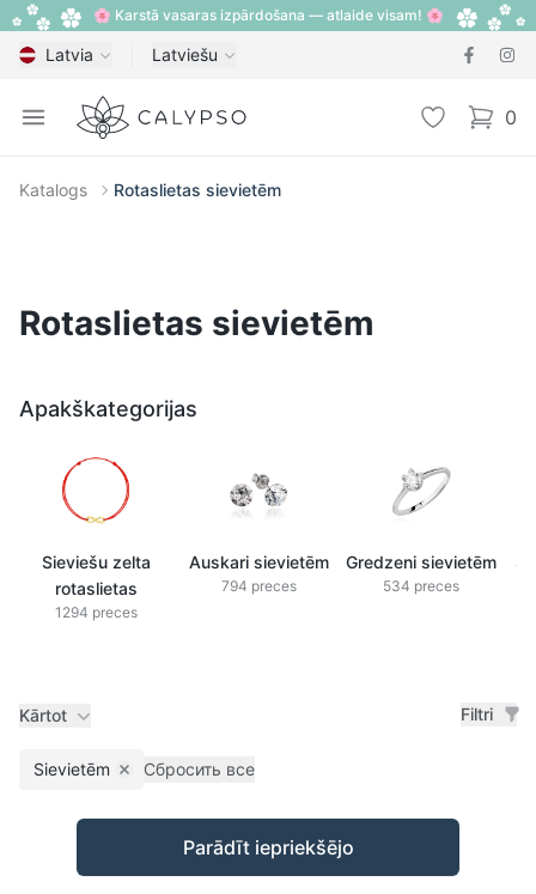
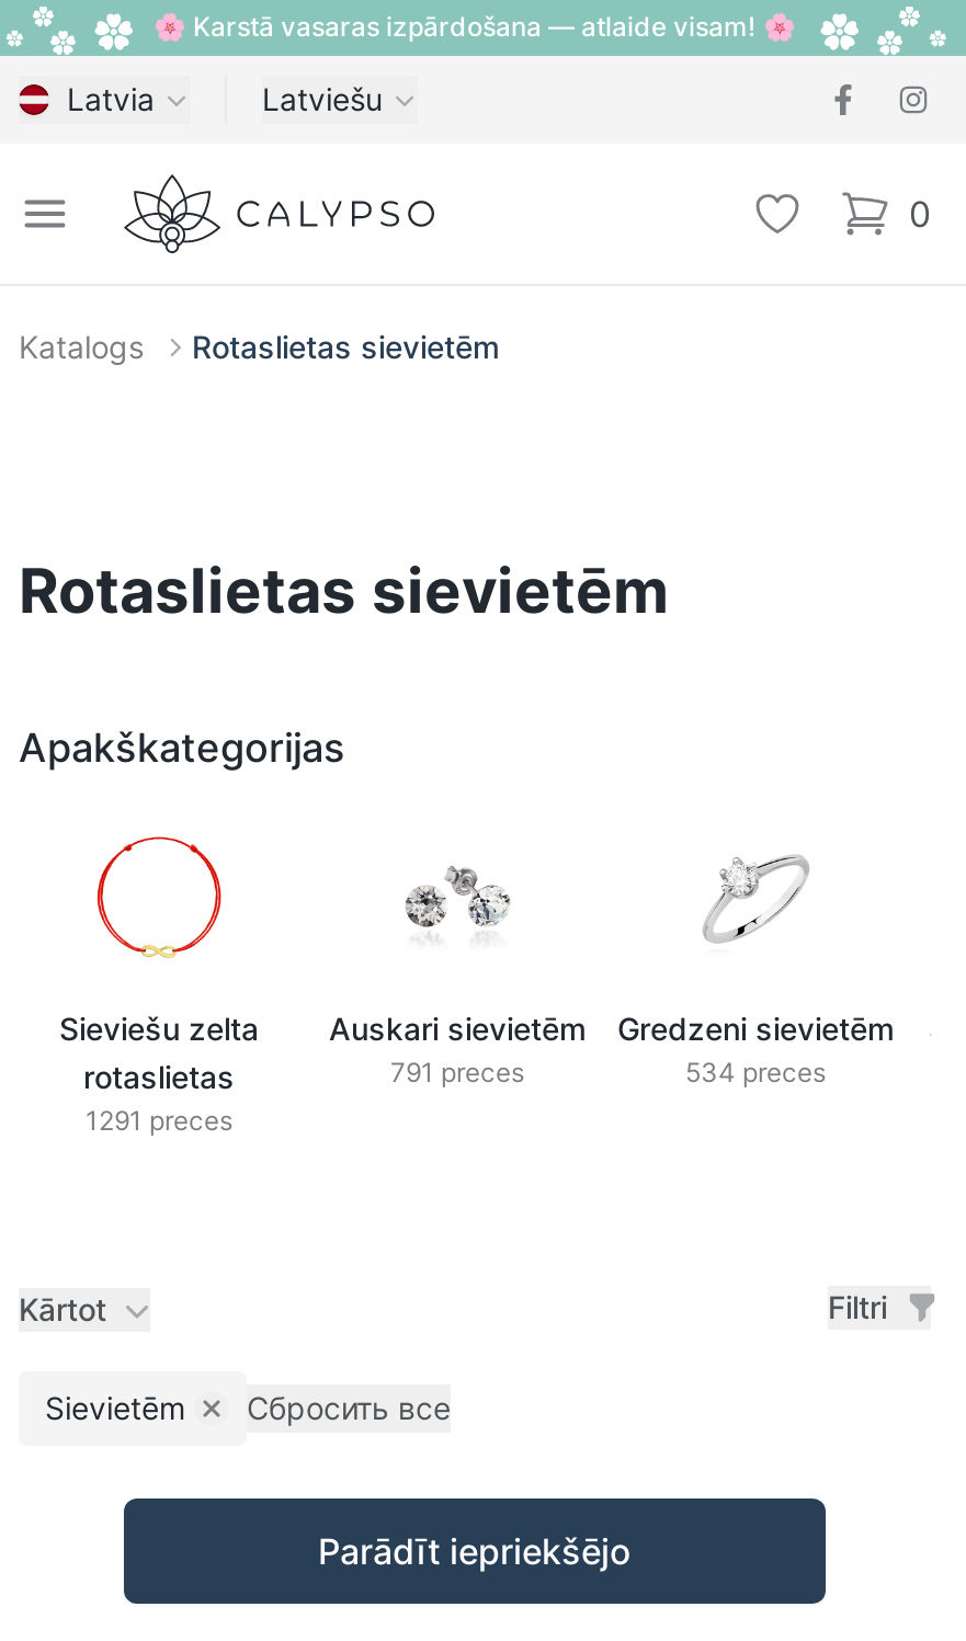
- 794 preces
+ 791 preces

- 1294 preces
+ 1291 preces
